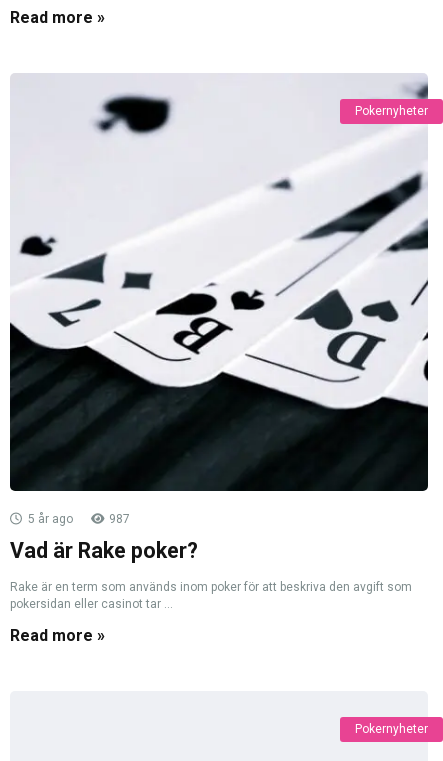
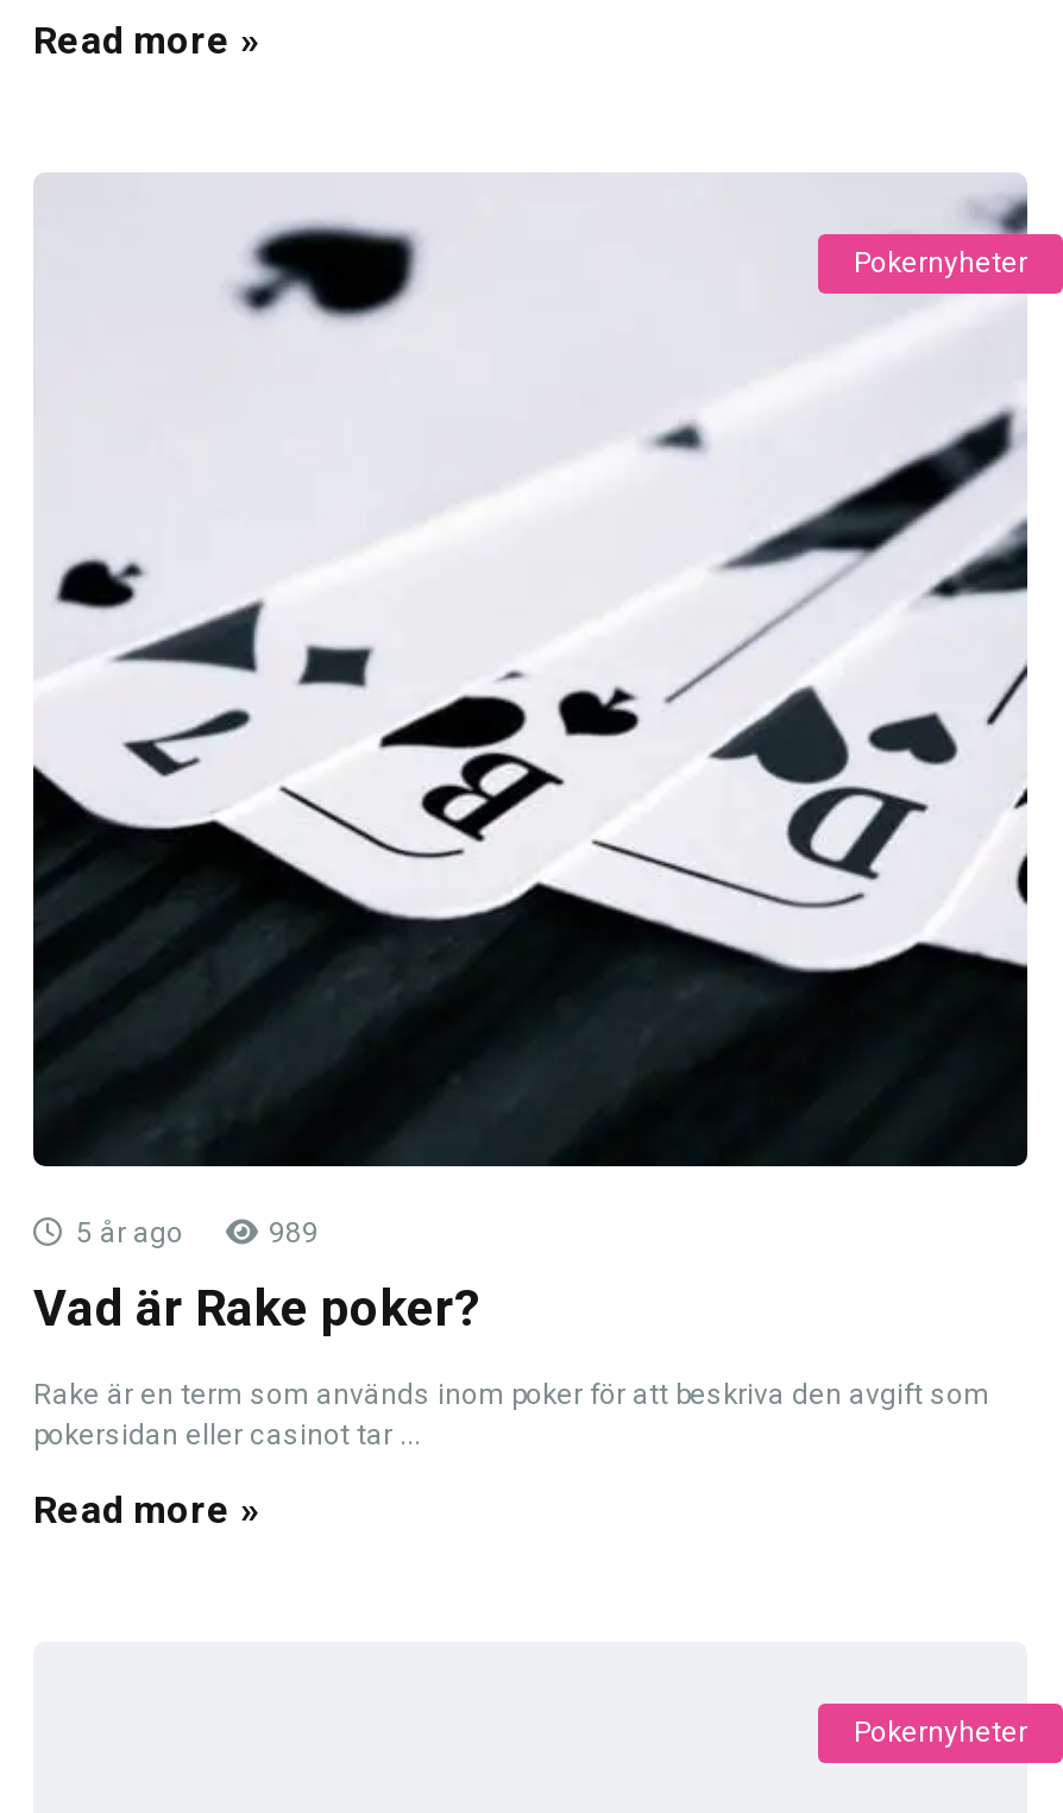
- 987
+ 989
